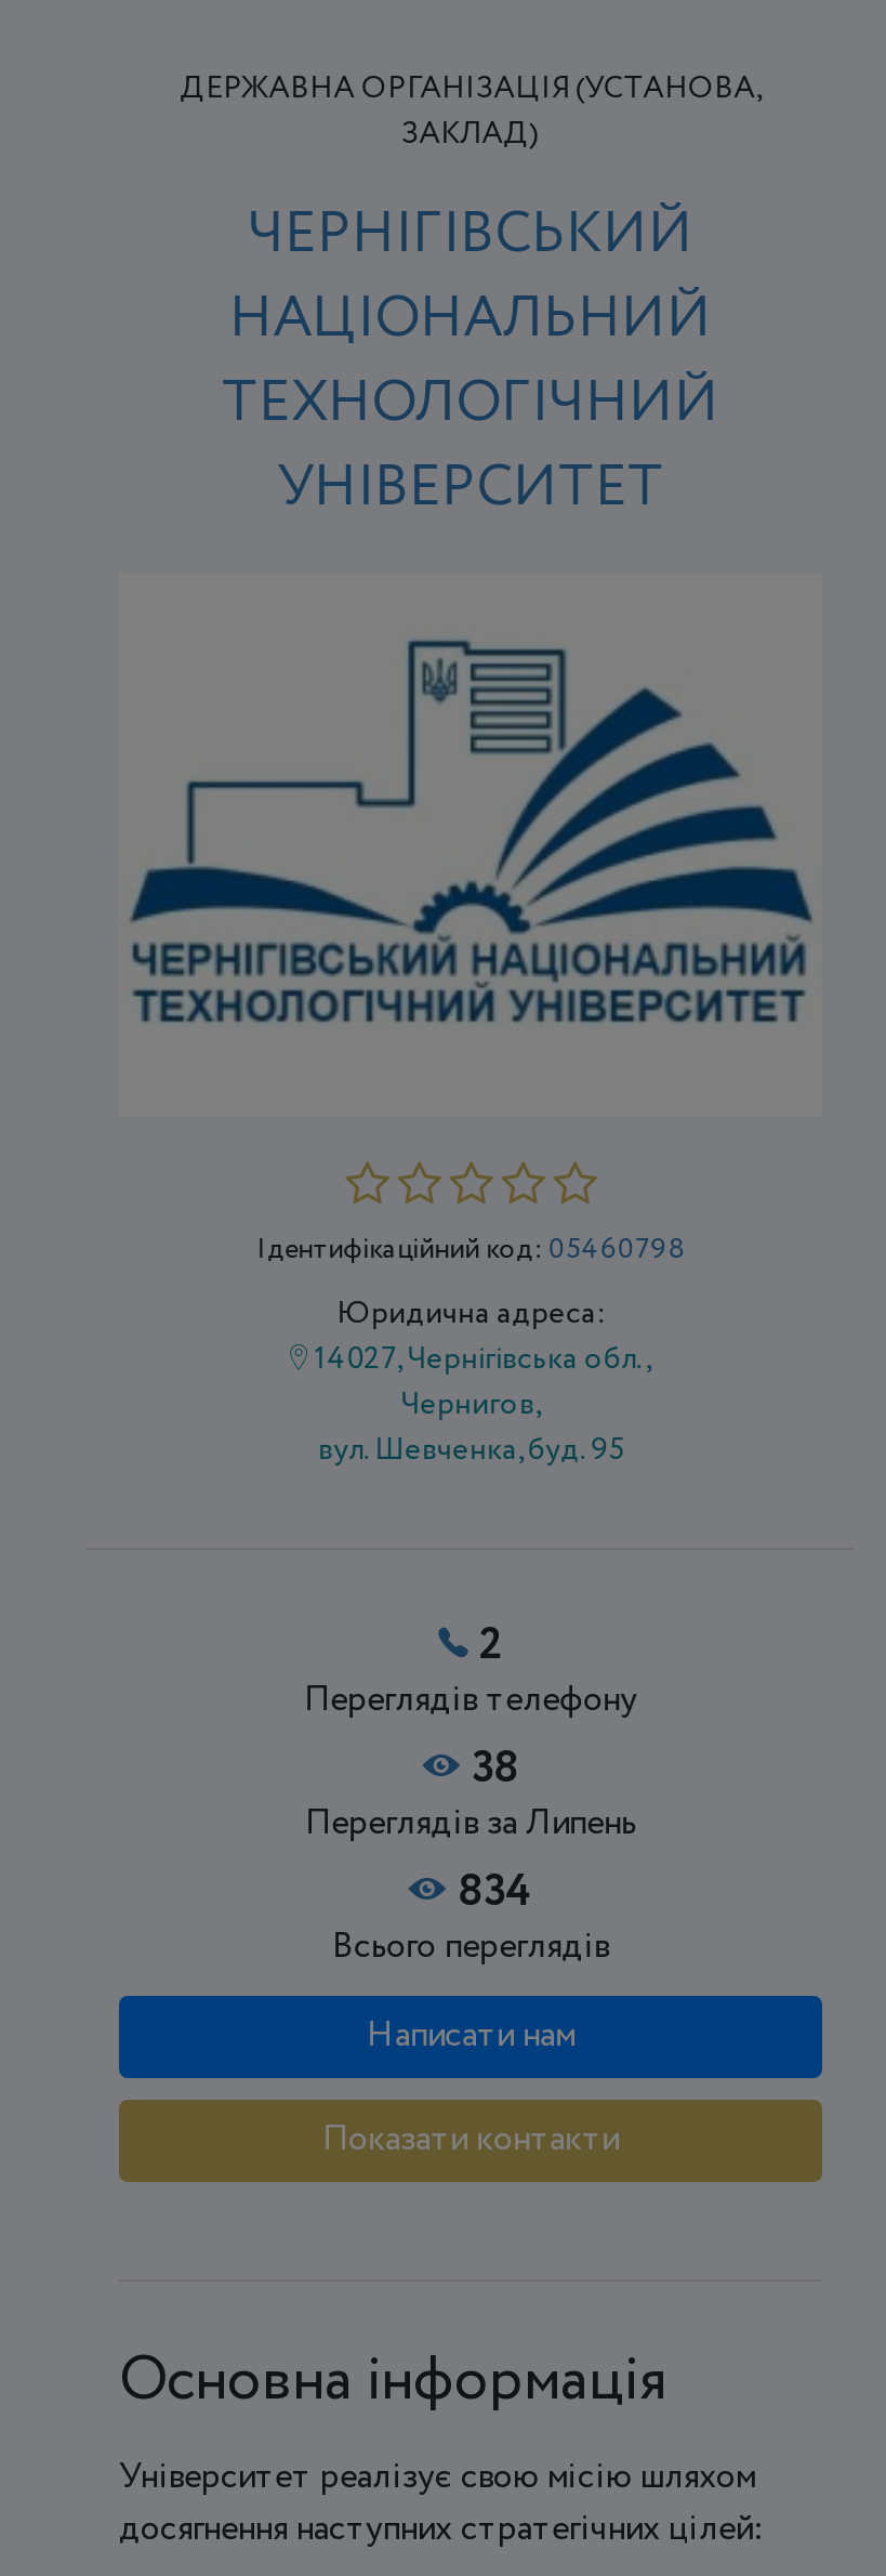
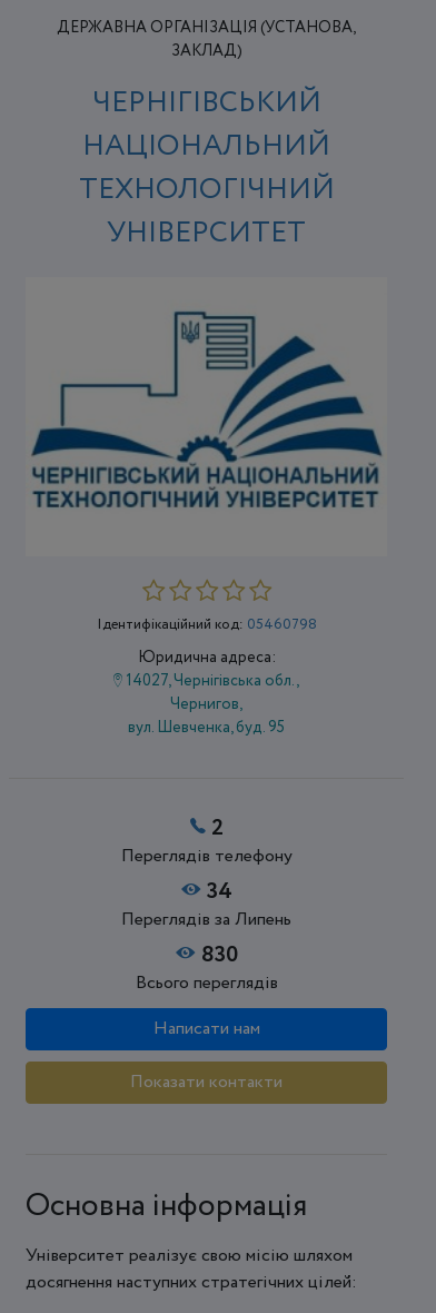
- 38
+ 34

- 834
+ 830
